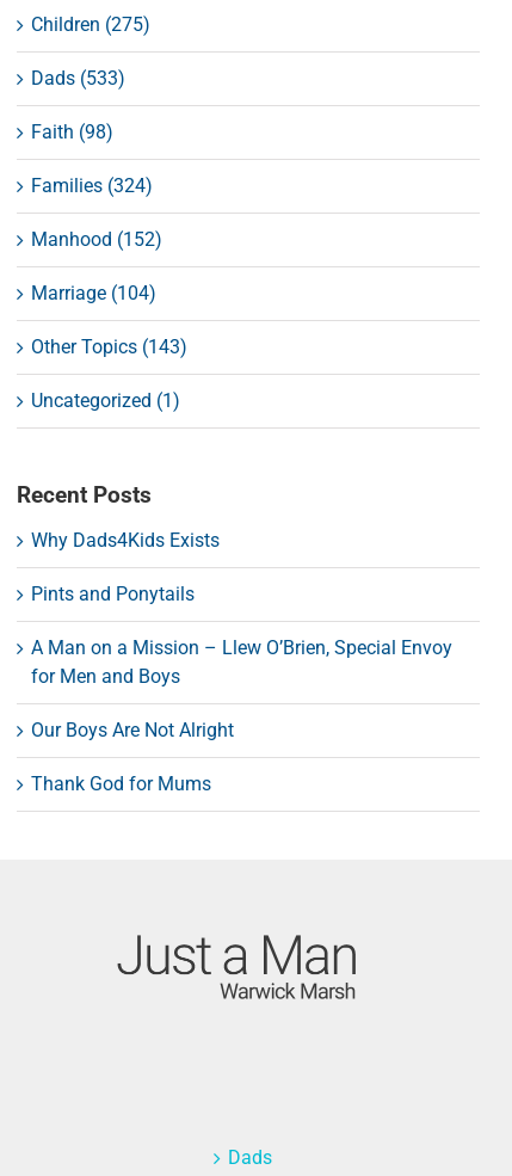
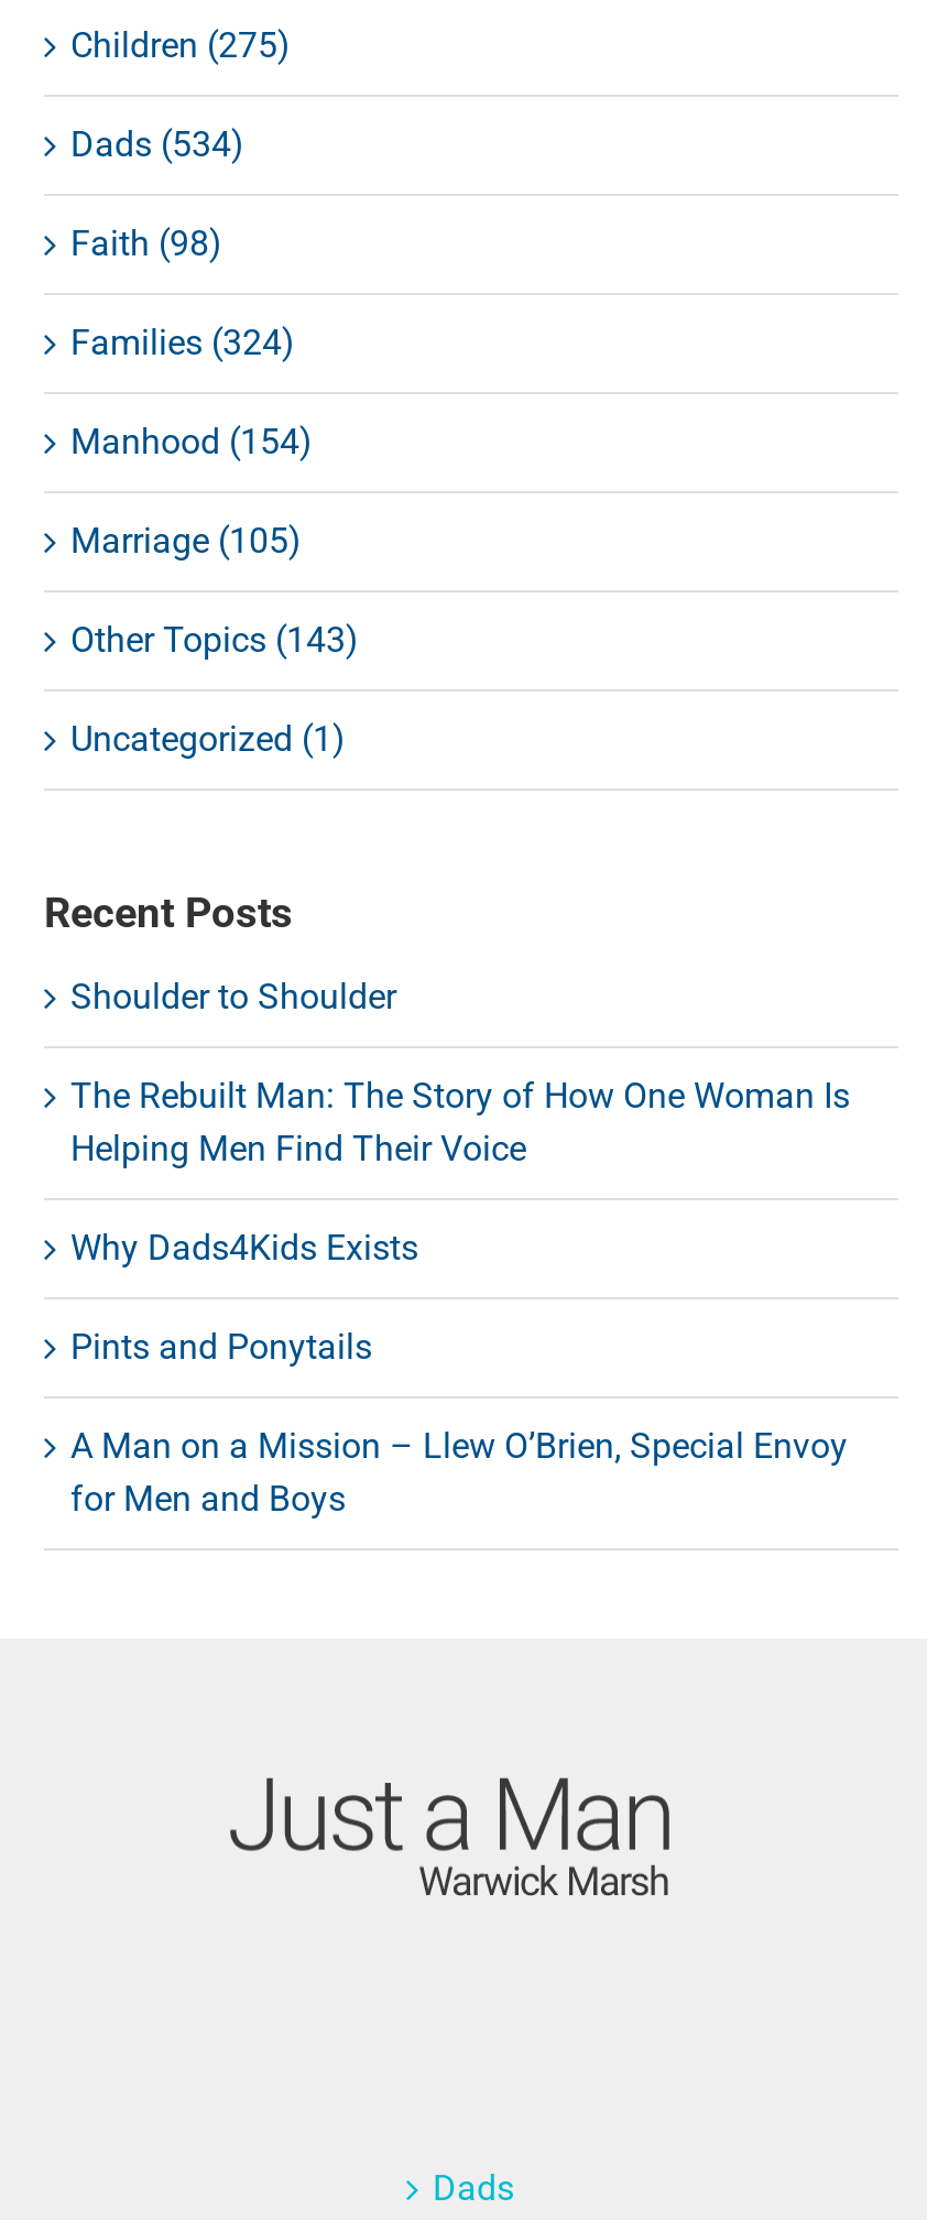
- Dads (533)
+ Dads (534)

- Manhood (152)
+ Manhood (154)

- Marriage (104)
+ Marriage (105)

+ Shoulder to Shoulder
+ The Rebuilt Man: The Story of How One Woman Is
+ Helping Men Find Their Voice

moved down: Why Dads4Kids Exists | Pints and Ponytails | A Man on a Mission – Llew O’Brien, Special Envoy | for Men and Boys

- Our Boys Are Not Alright
- Thank God for Mums
